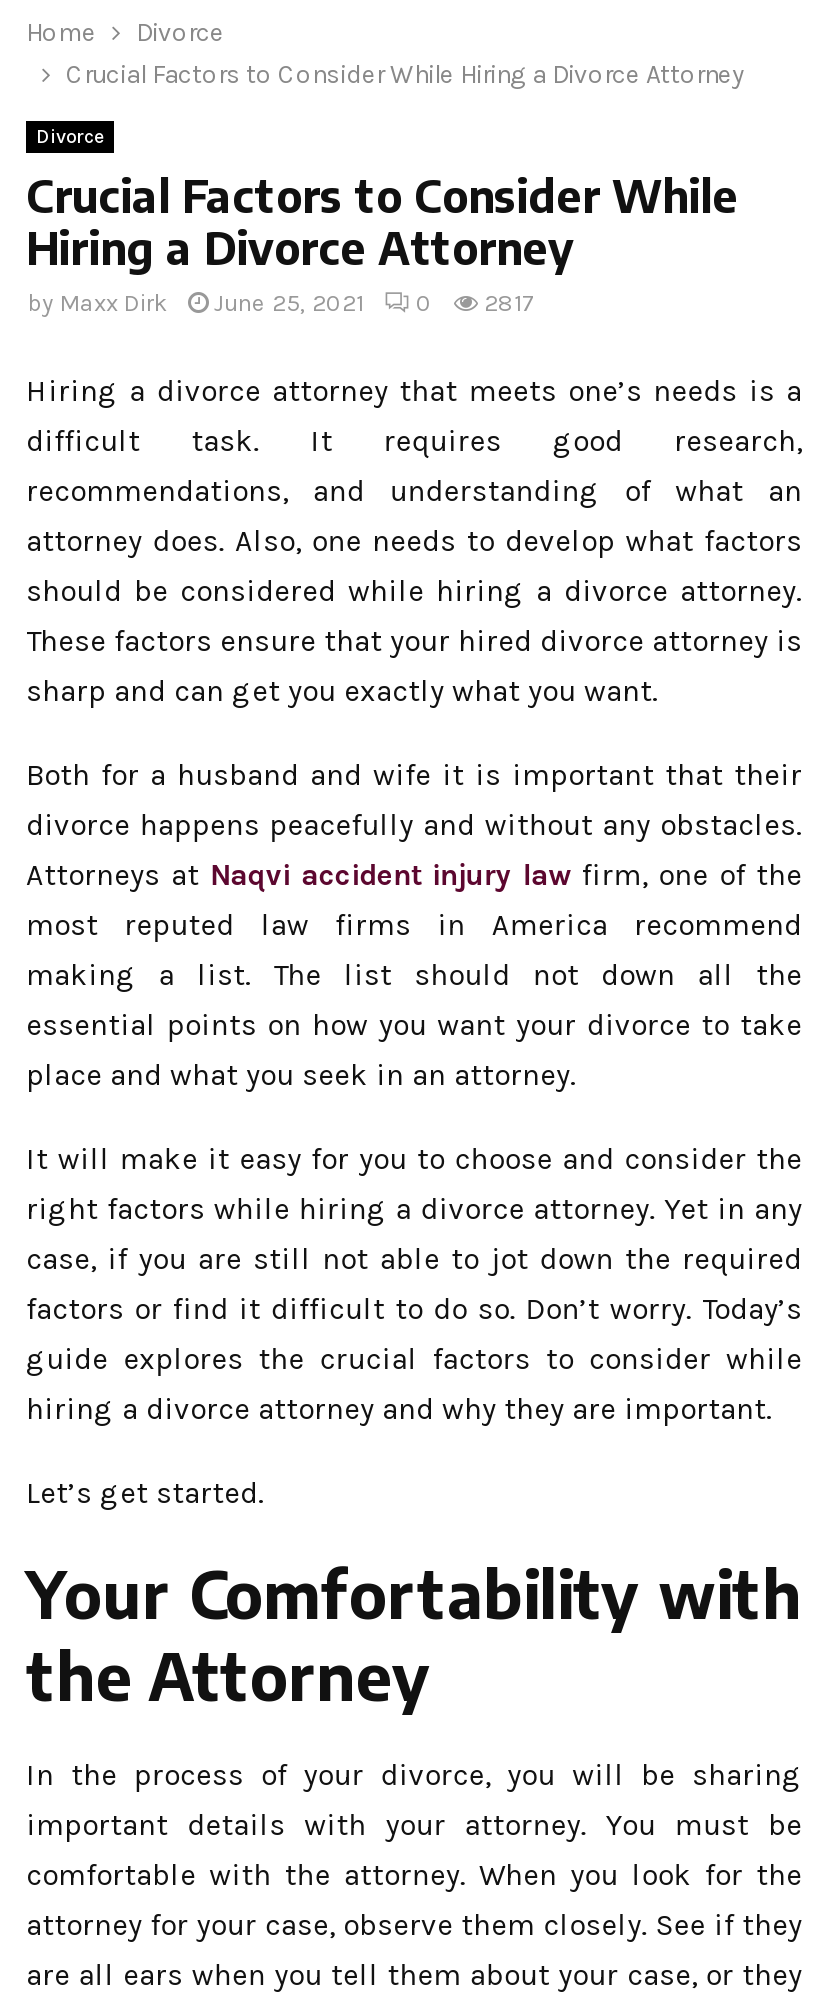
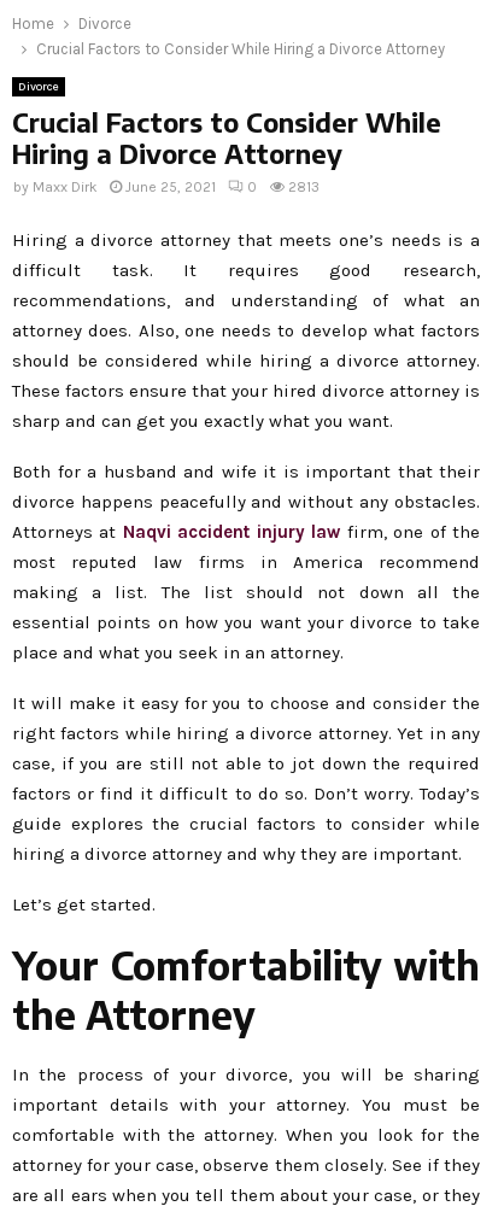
- 2817
+ 2813
